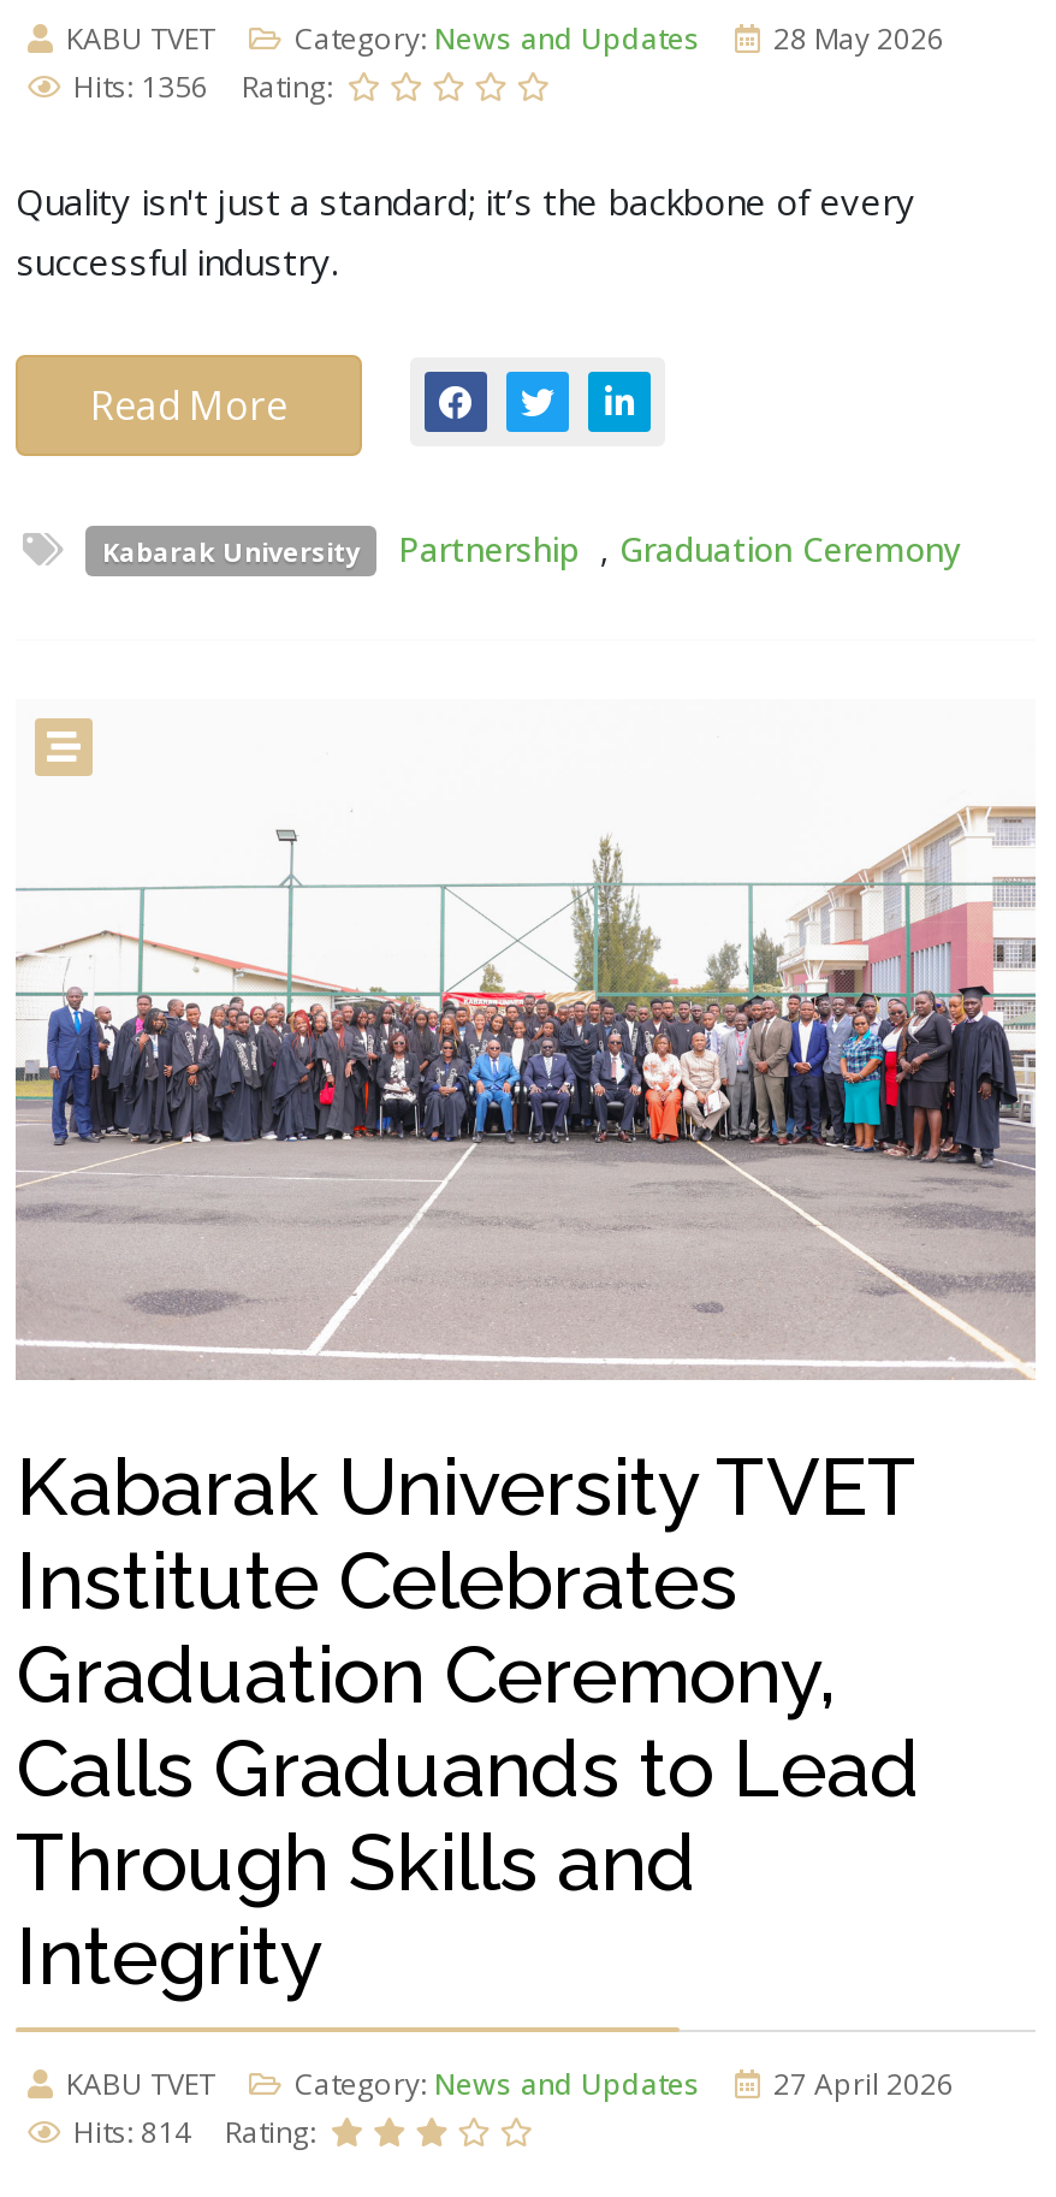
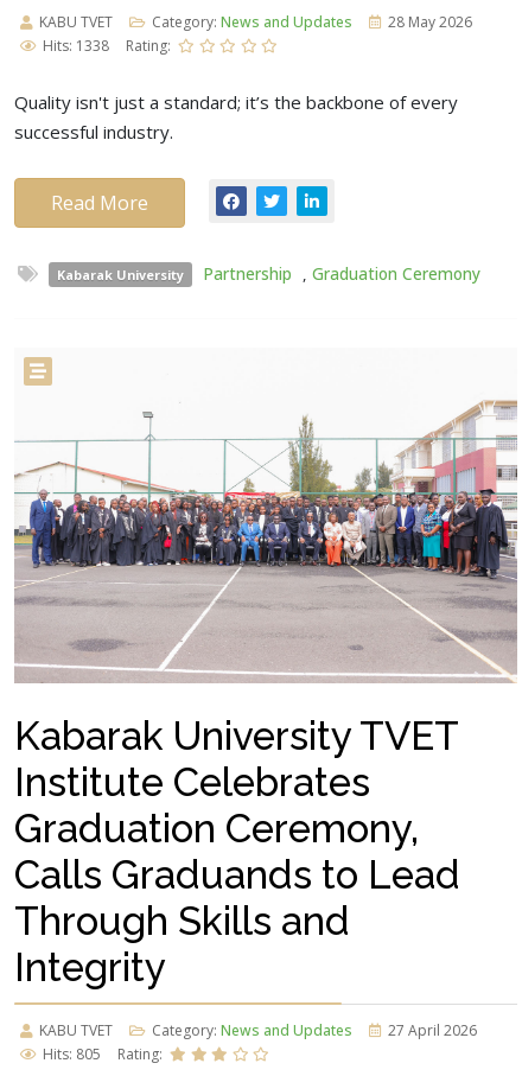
- Hits: 1356 Rating:
+ Hits: 1338 Rating:

- Hits: 814 Rating:
+ Hits: 805 Rating:
